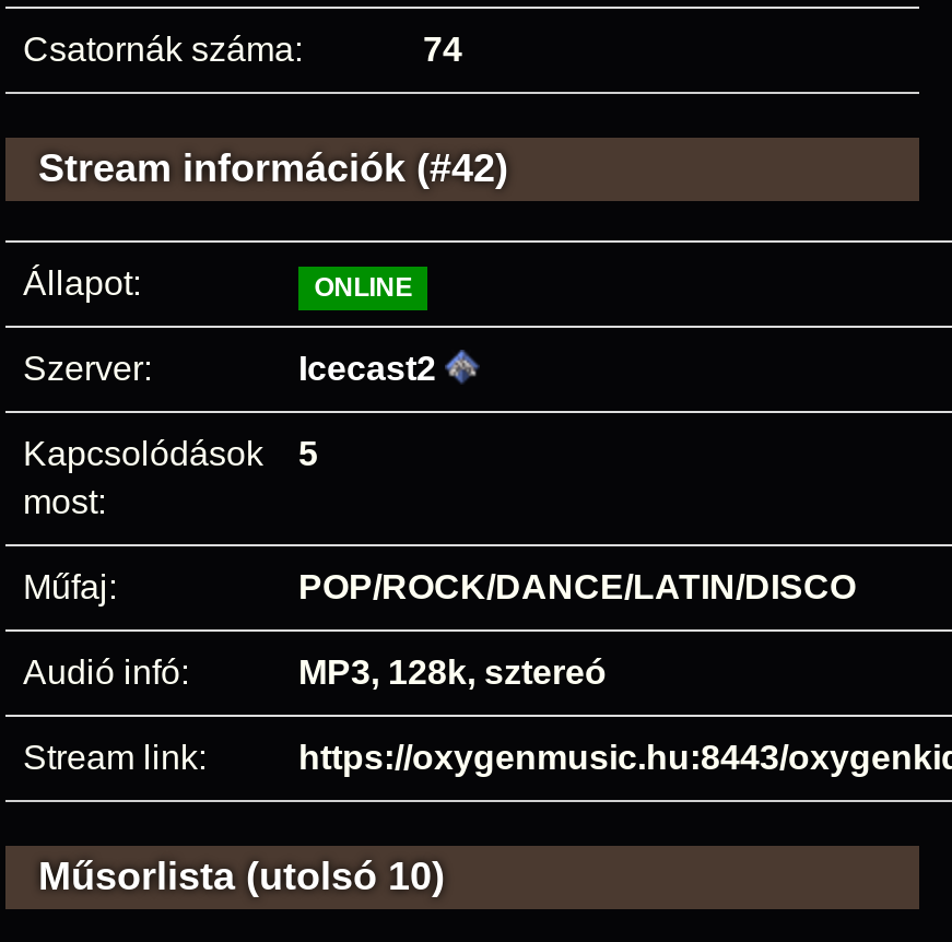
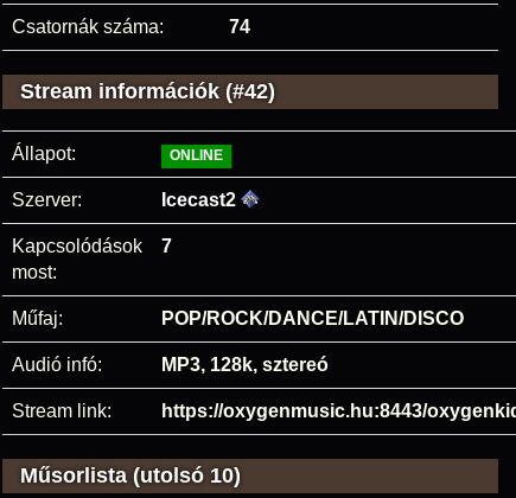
- Kapcsolódások 5
+ Kapcsolódások 7
